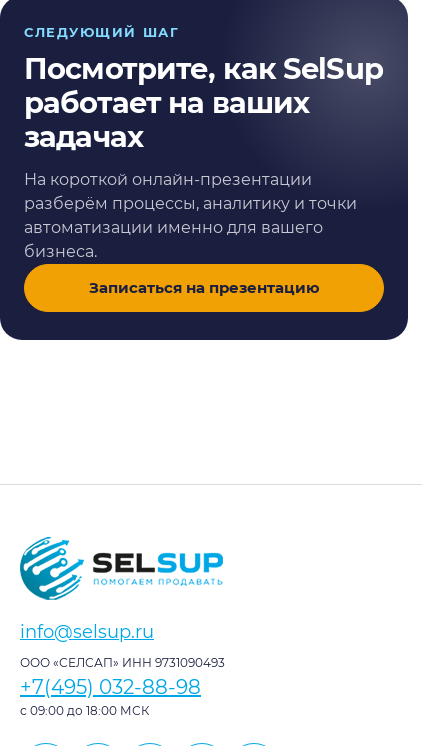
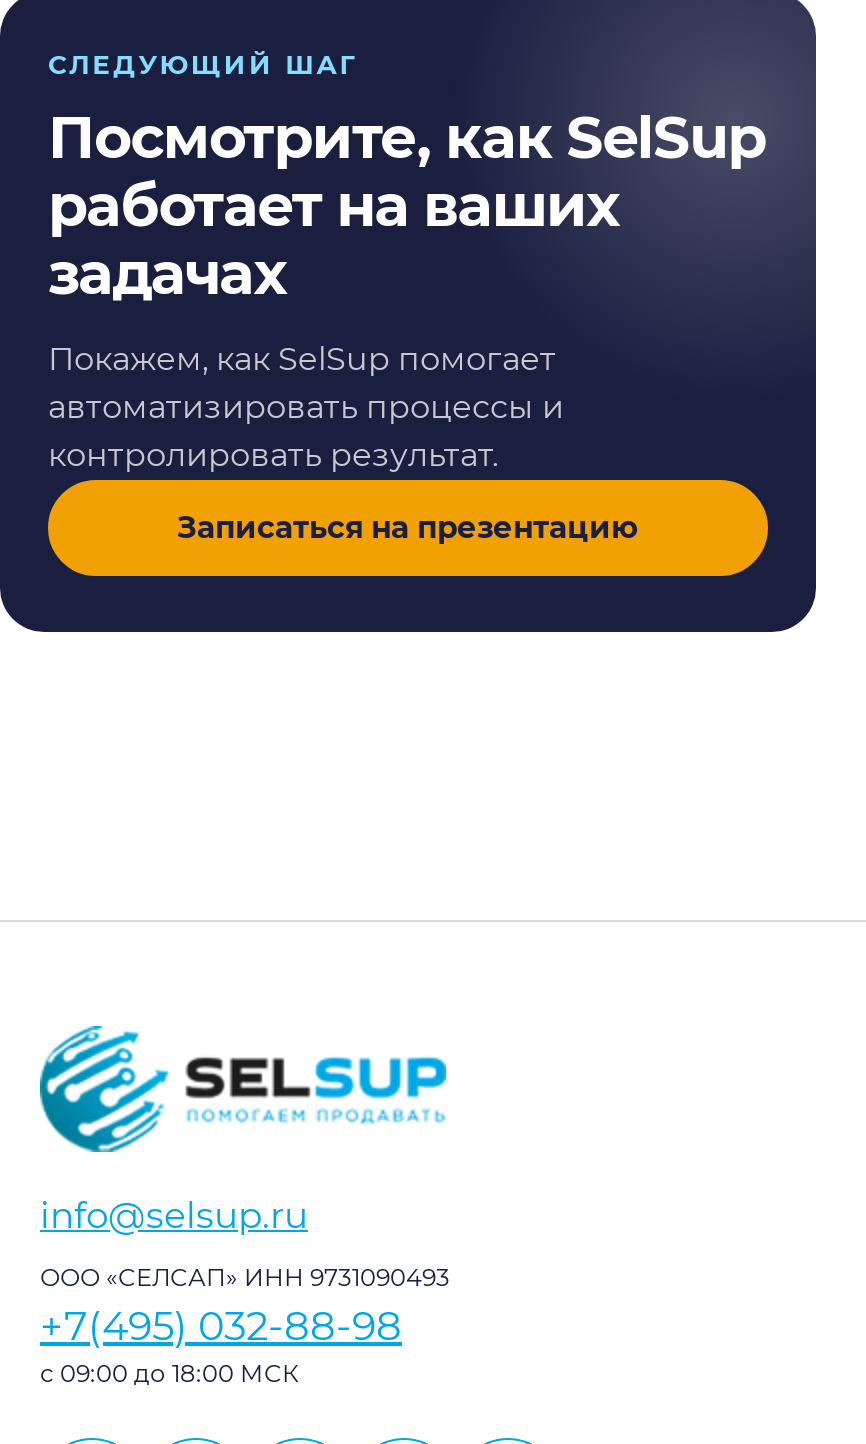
- На короткой онлайн-презентации
- разберём процессы, аналитику и точки
- автоматизации именно для вашего
- бизнеса.
+ Покажем, как SelSup помогает
+ автоматизировать процессы и
+ контролировать результат.
